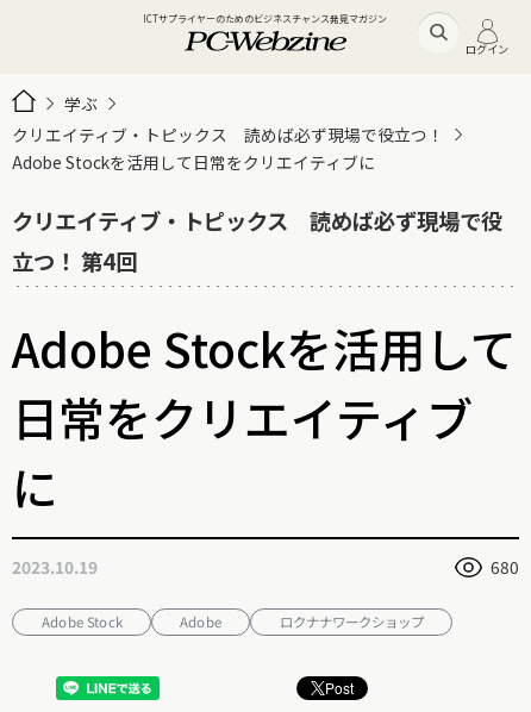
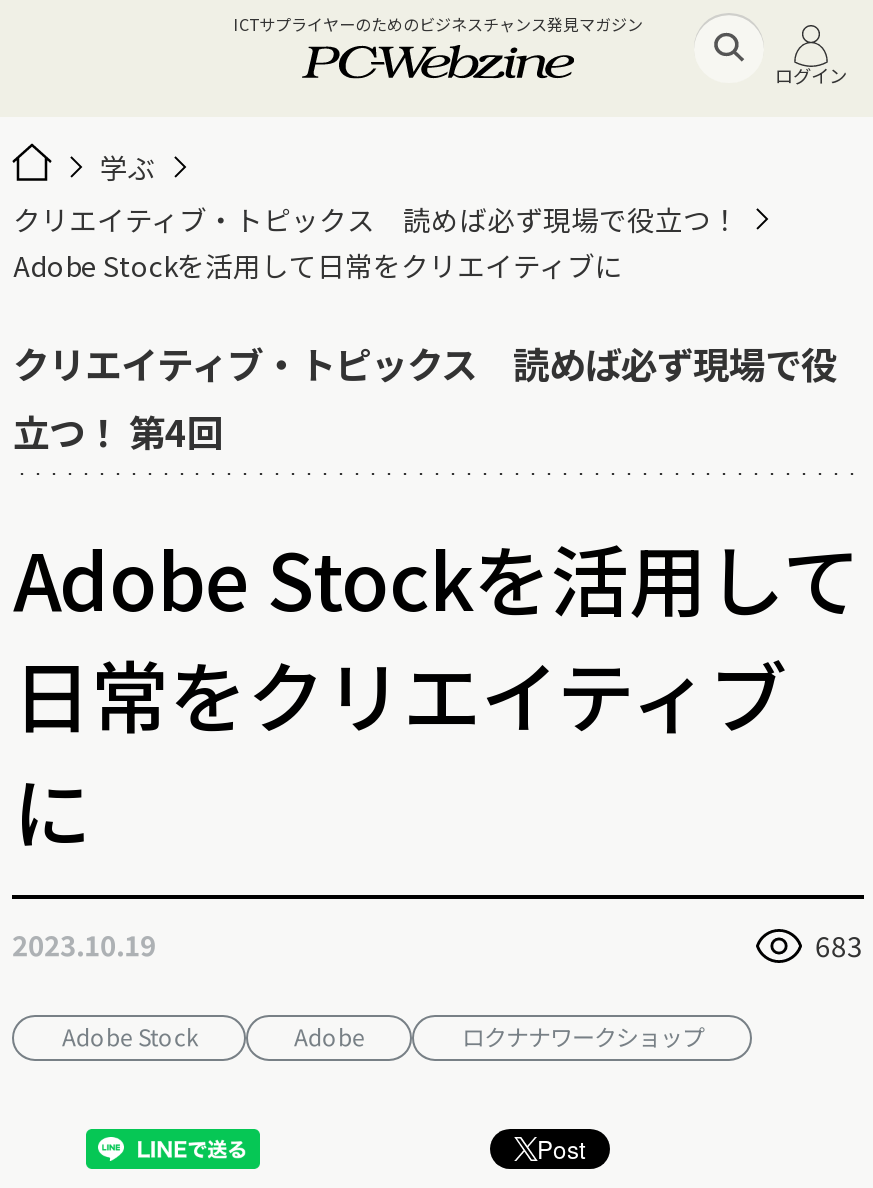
- 680
+ 683
